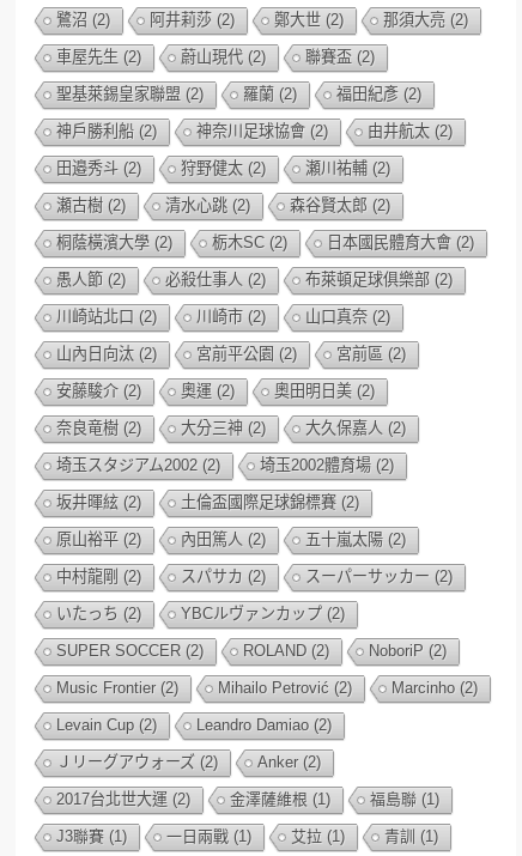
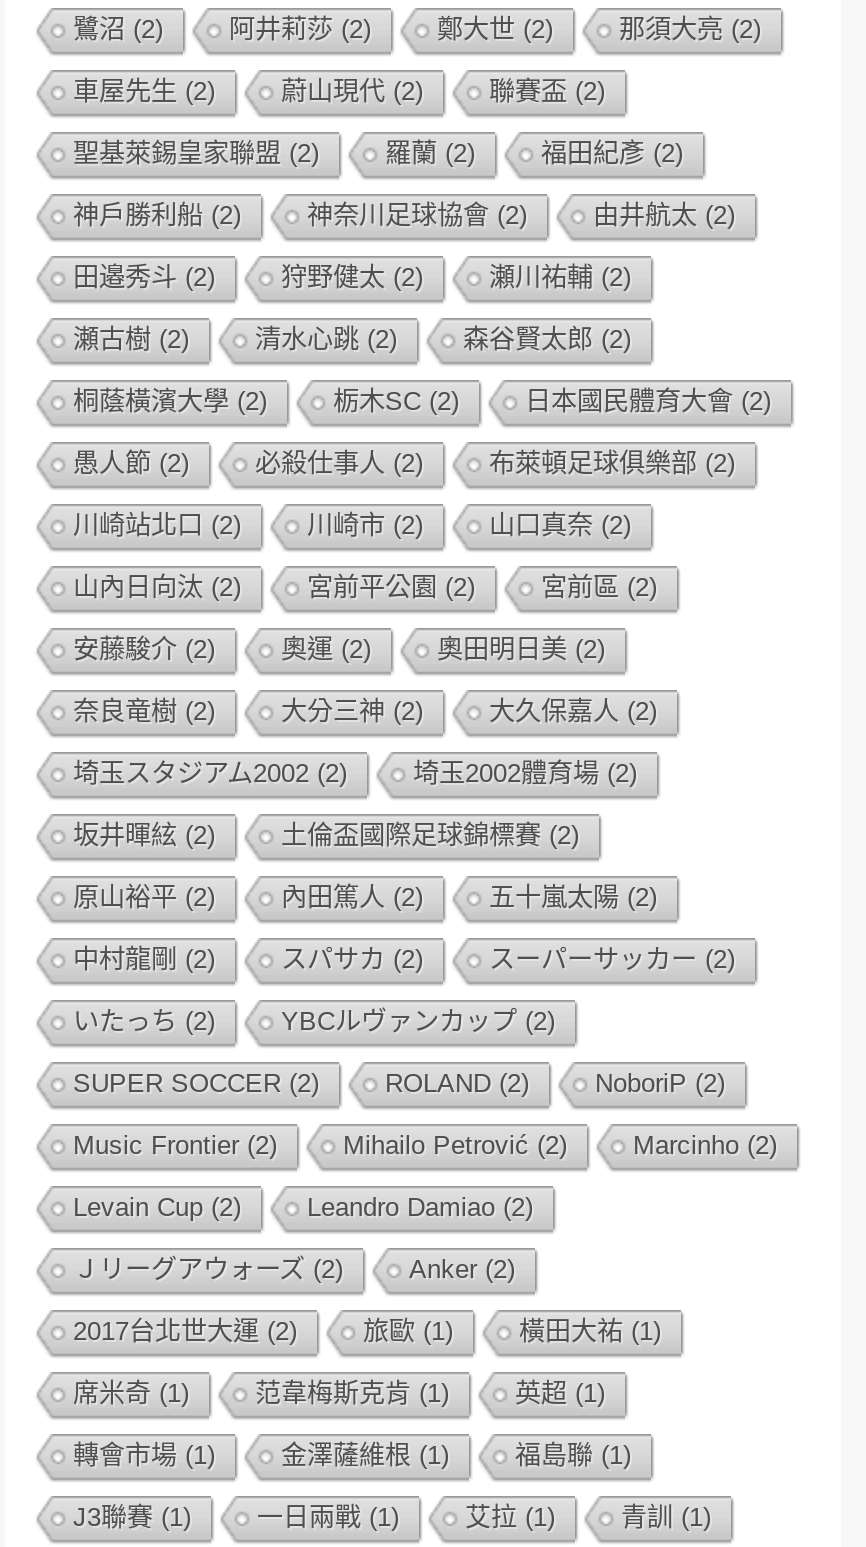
+ 旅歐(1)
+ 橫田大祐(1)
+ 席米奇(1)
+ 范韋梅斯克肯(1)
+ 英超(1)
+ 轉會市場(1)
